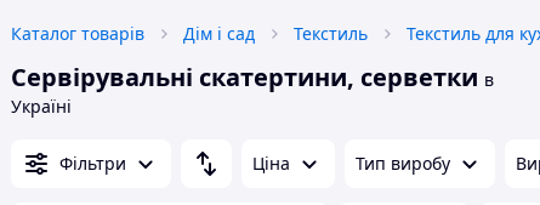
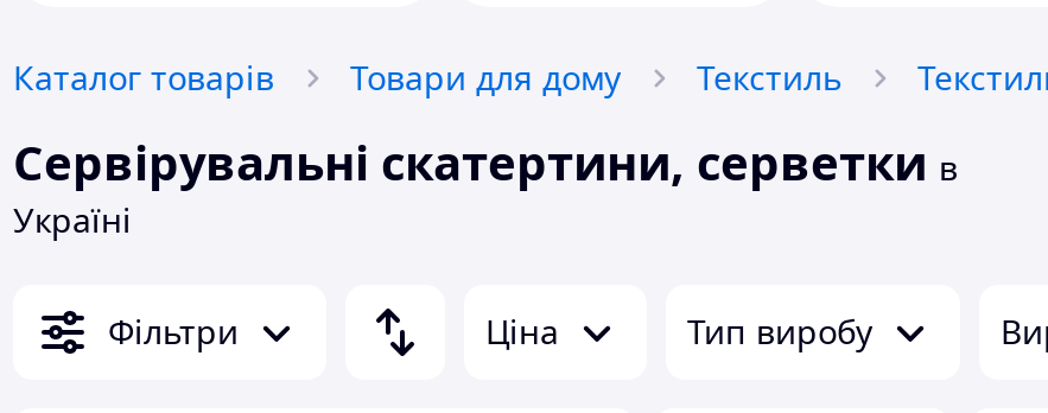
- Дім і сад
+ Товари для дому
